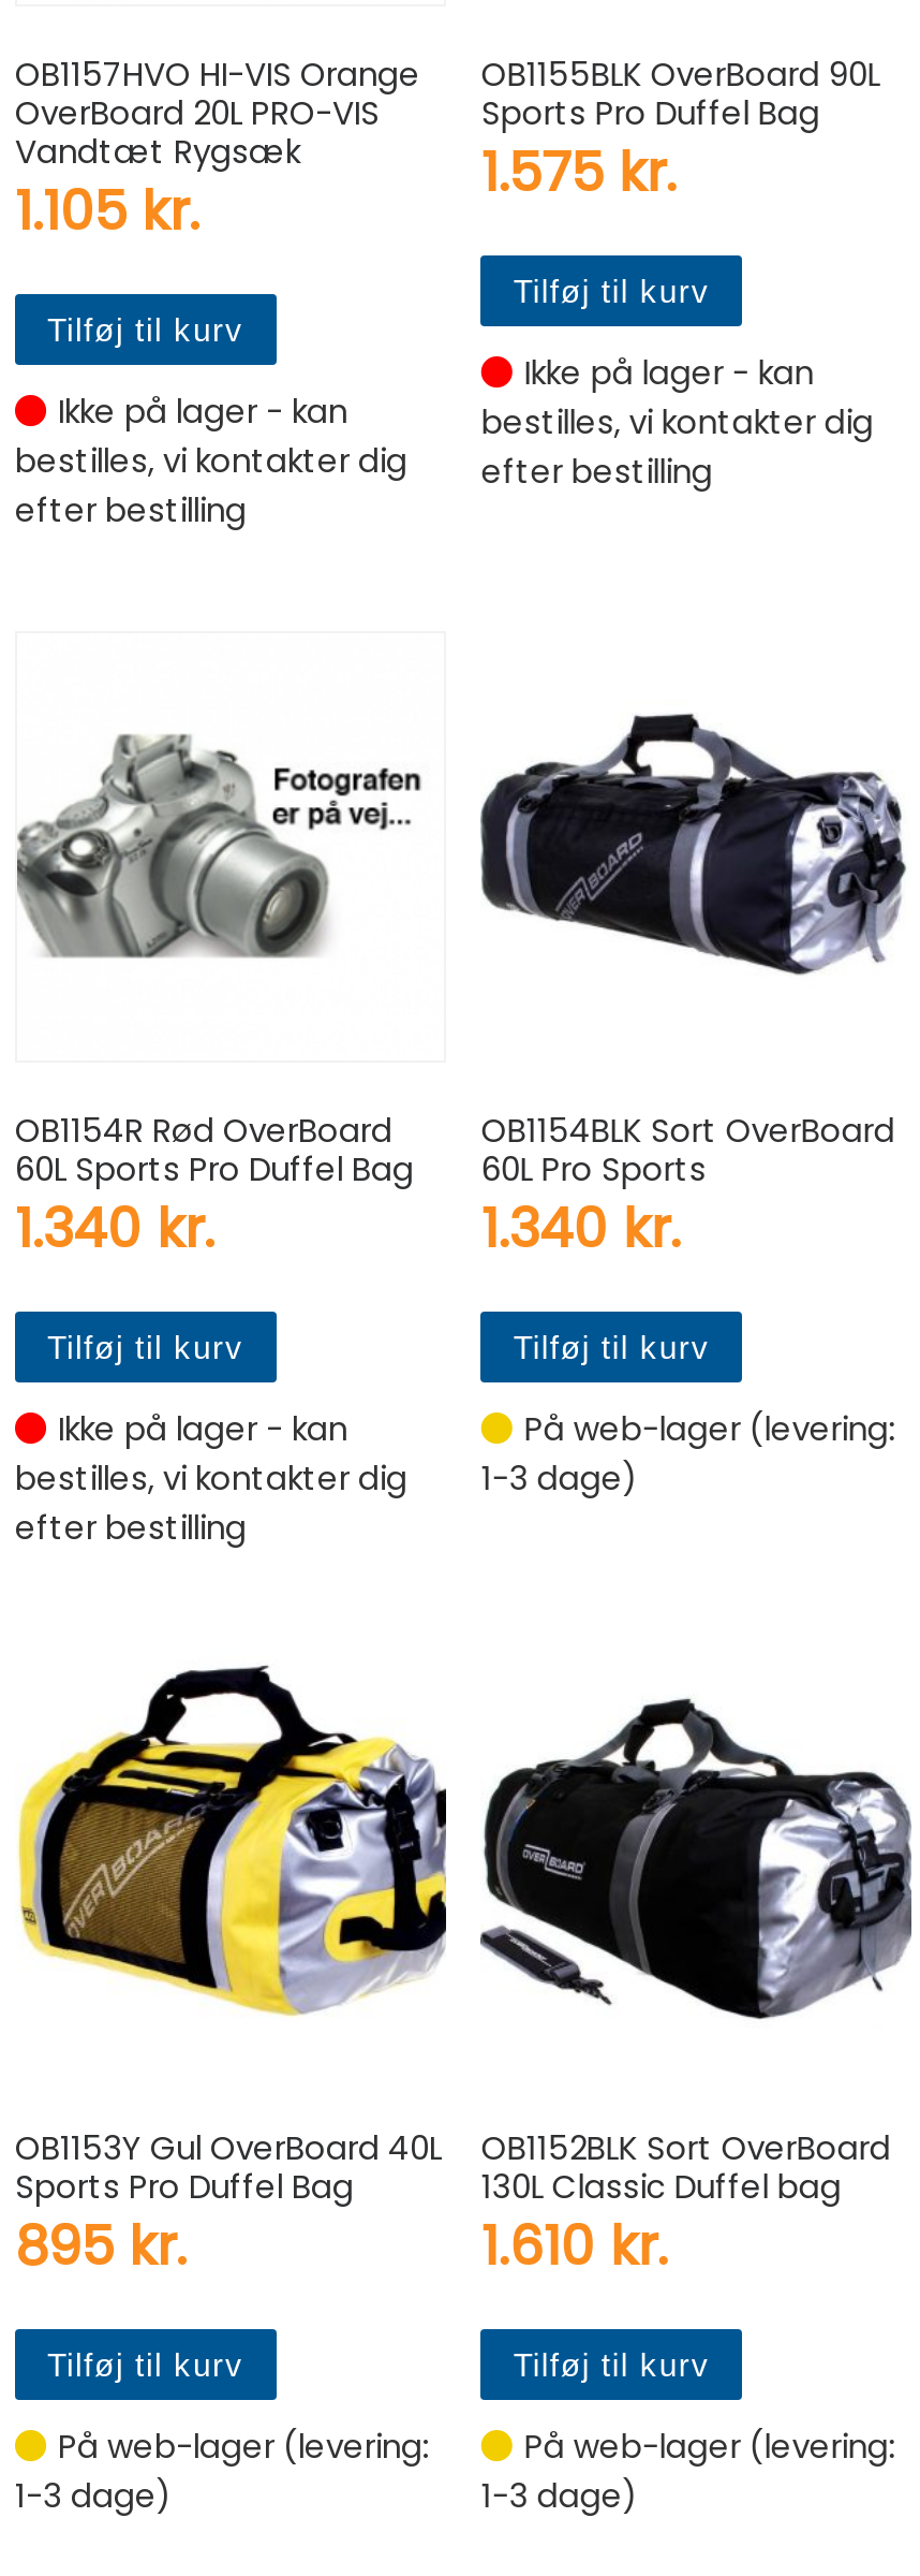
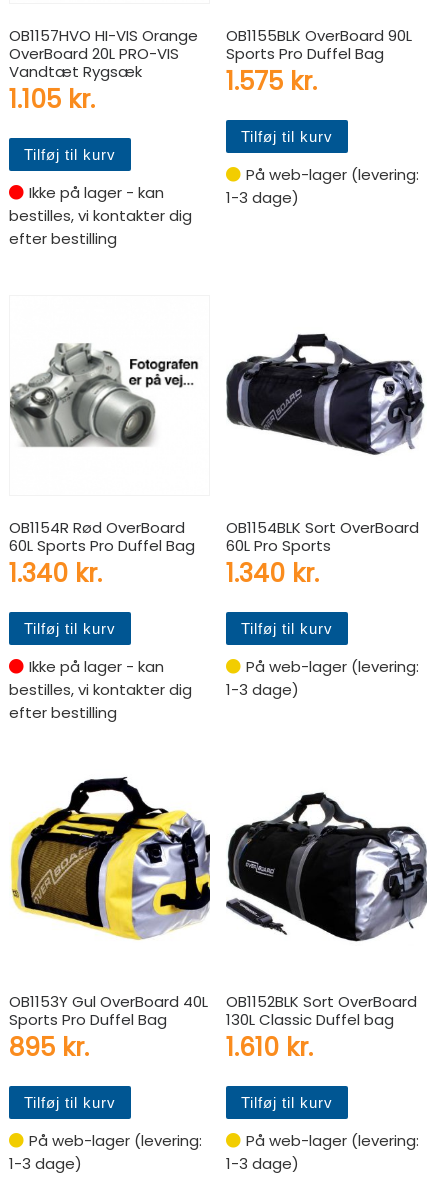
- Ikke på lager - kan
- bestilles, vi kontakter dig
- efter bestilling
+ På web-lager (levering:
+ 1-3 dage)
